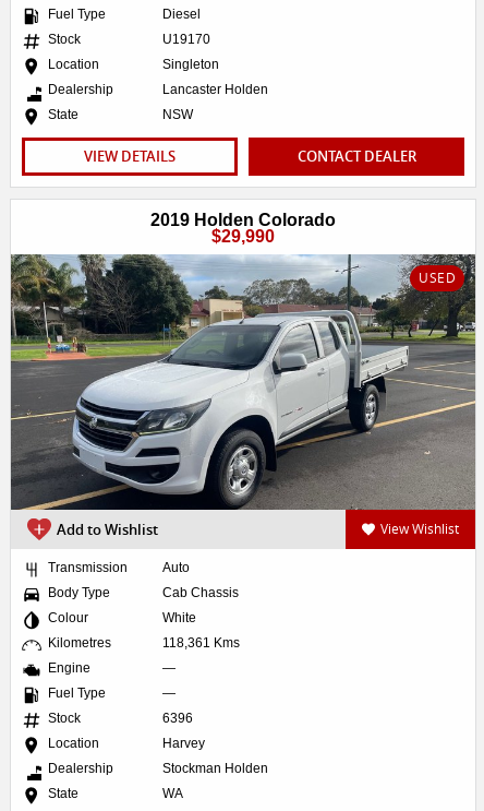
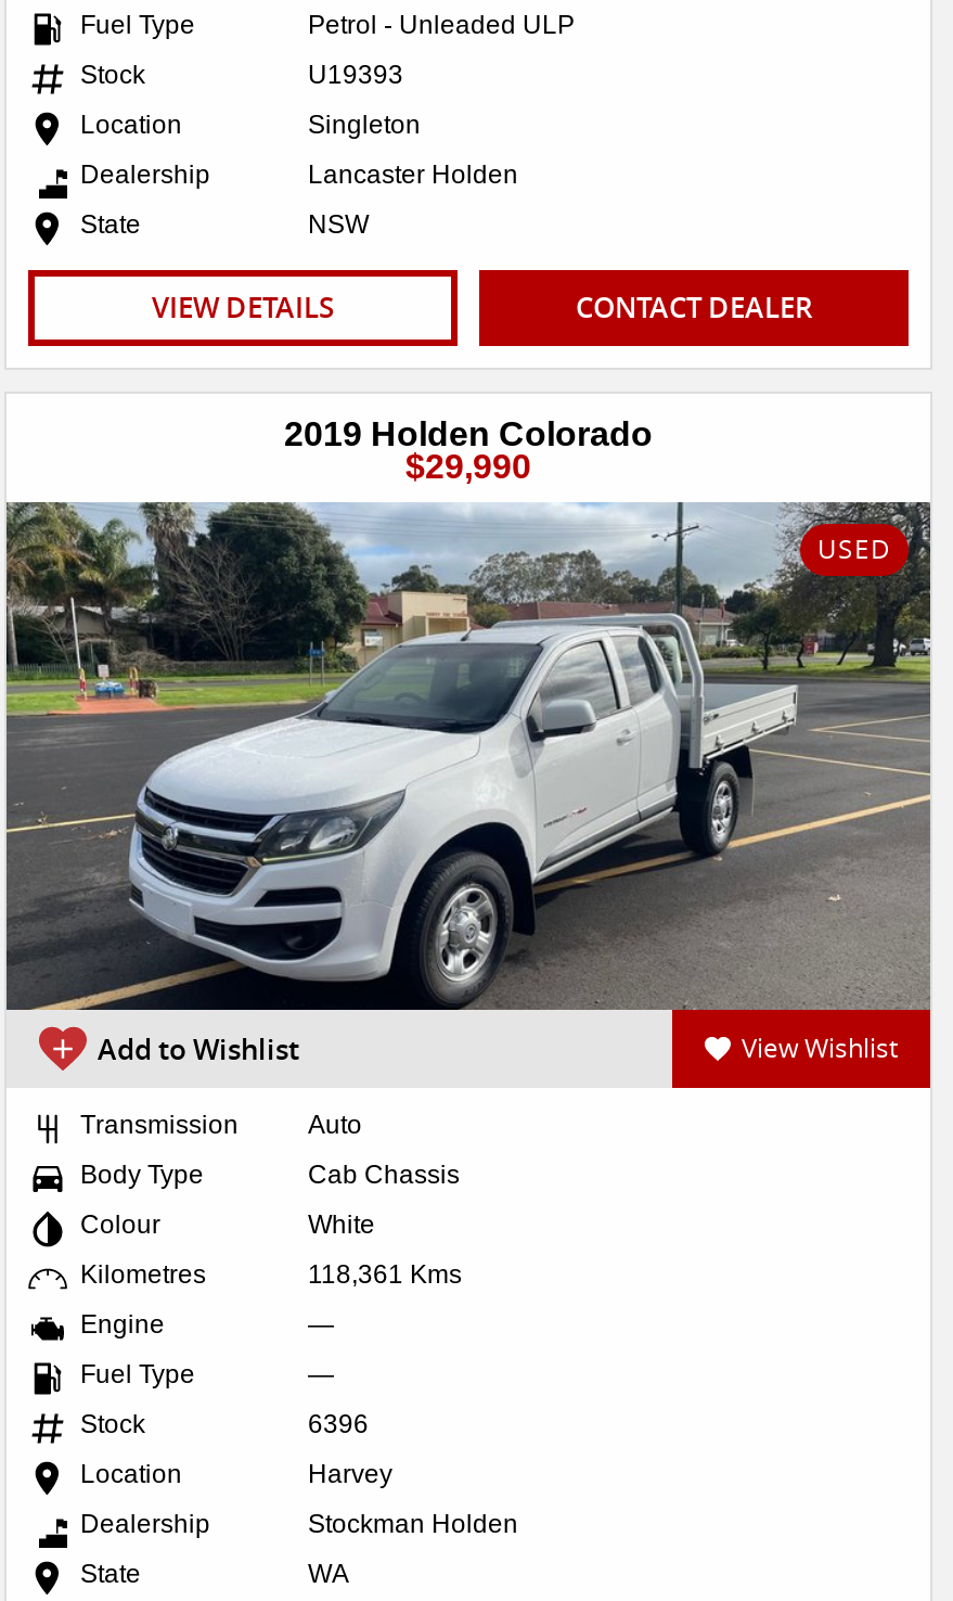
- Diesel
+ Petrol - Unleaded ULP

- U19170
+ U19393
